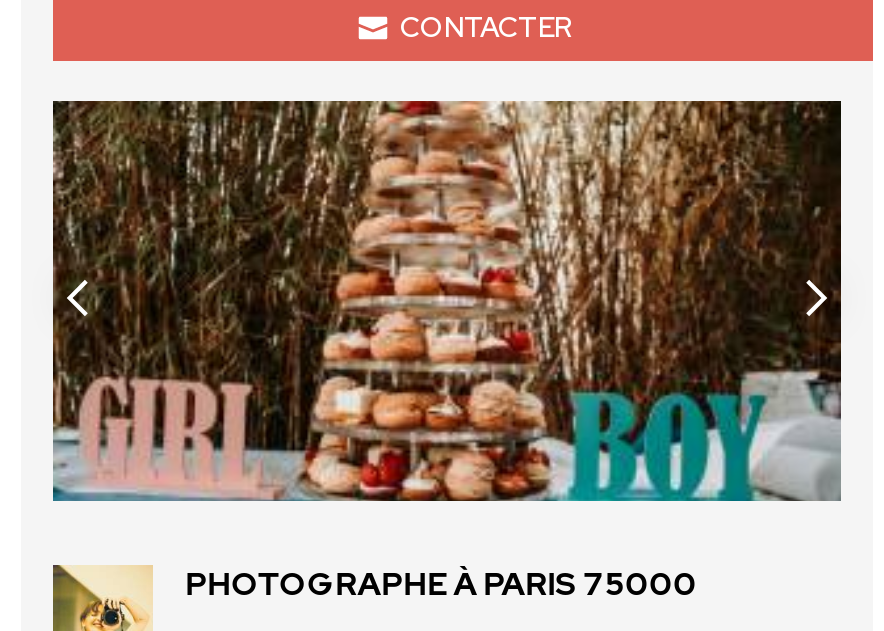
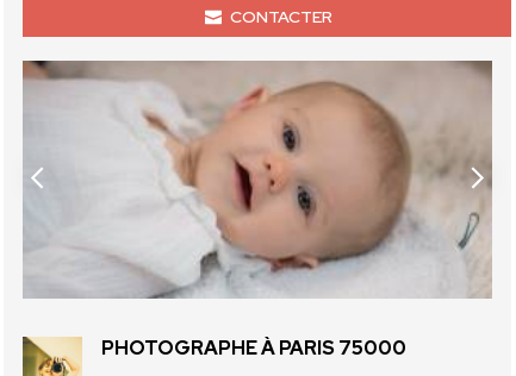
- [image]
+ [image]
